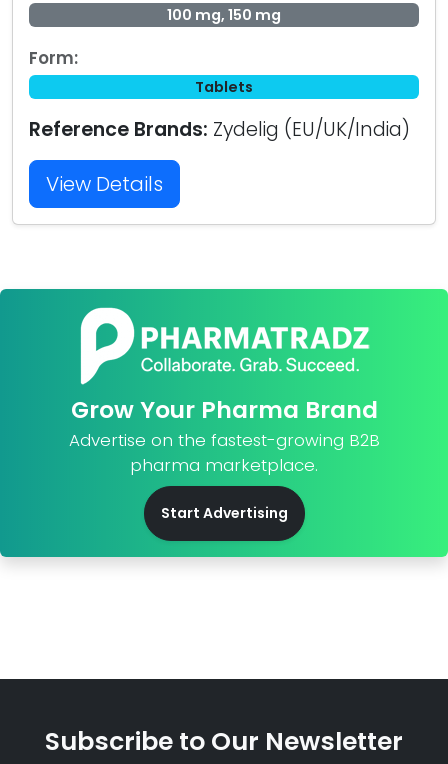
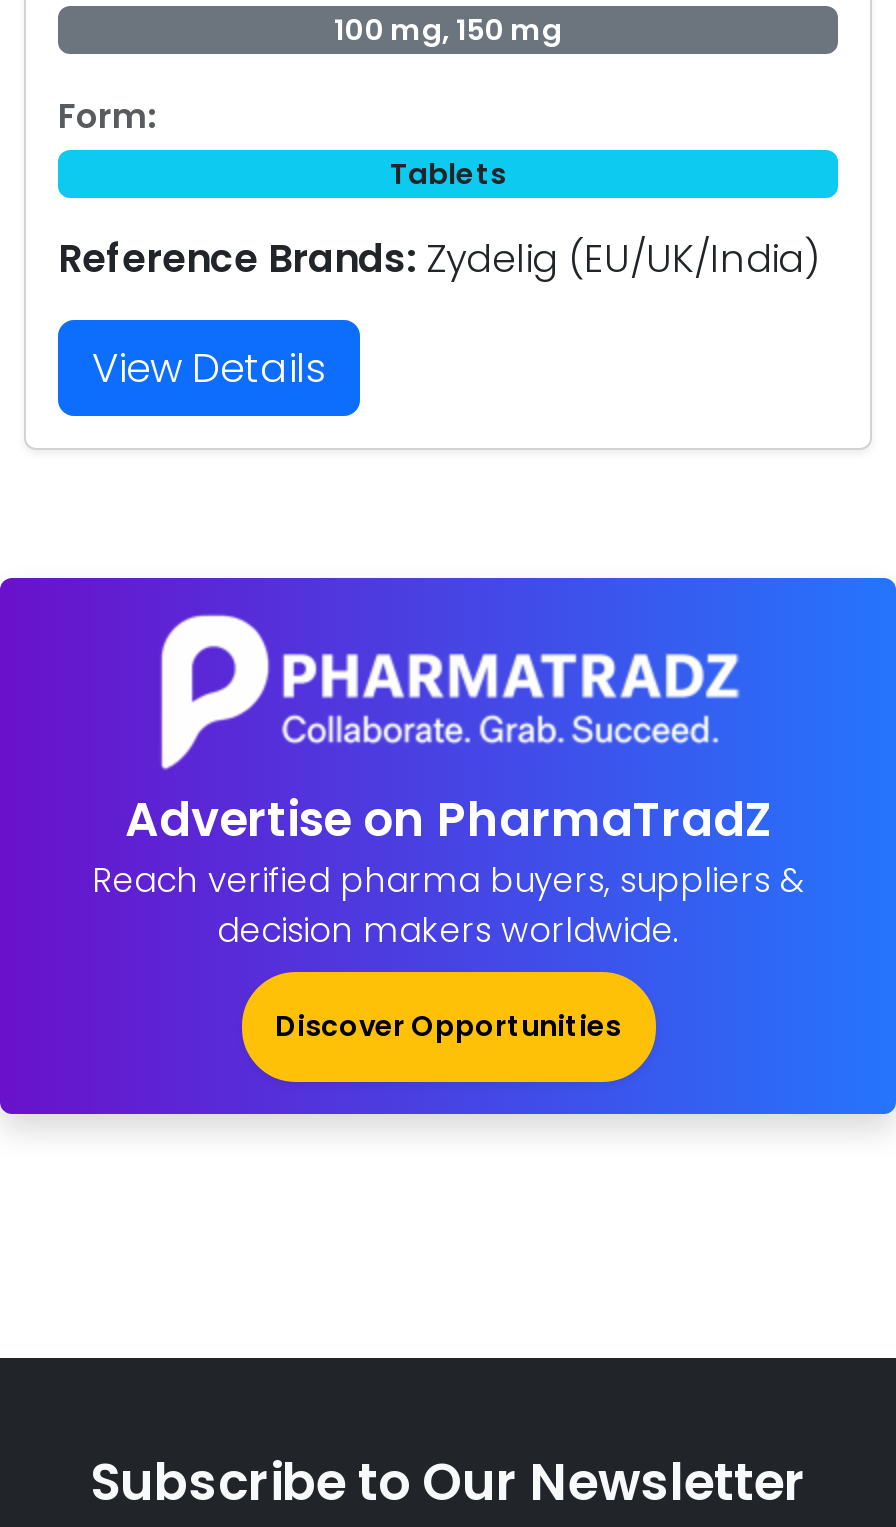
- [image]
- Grow Your Pharma Brand
- Advertise on the fastest-growing B2B
- pharma marketplace.
+ [image]
+ Advertise on PharmaTradZ
+ Reach verified pharma buyers, suppliers &
+ decision makers worldwide.

- Start Advertising
+ Discover Opportunities
